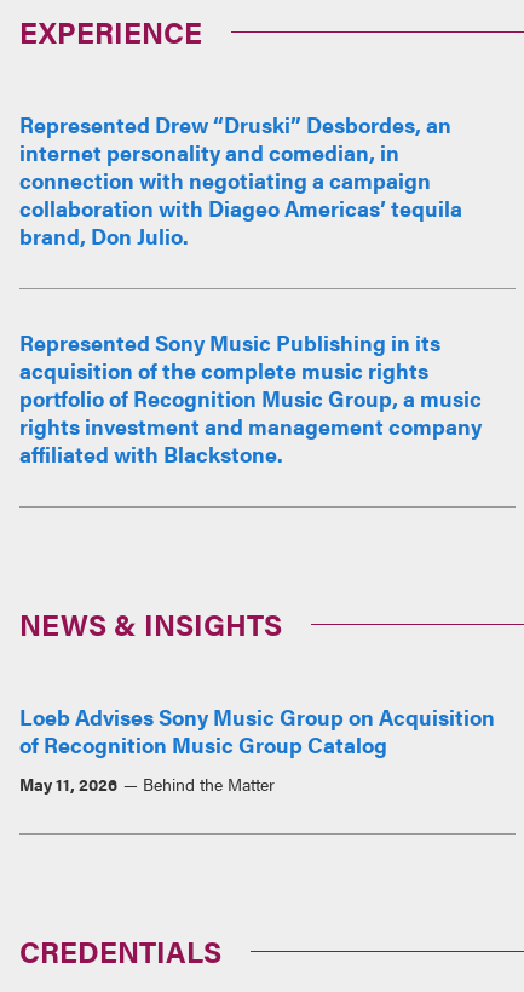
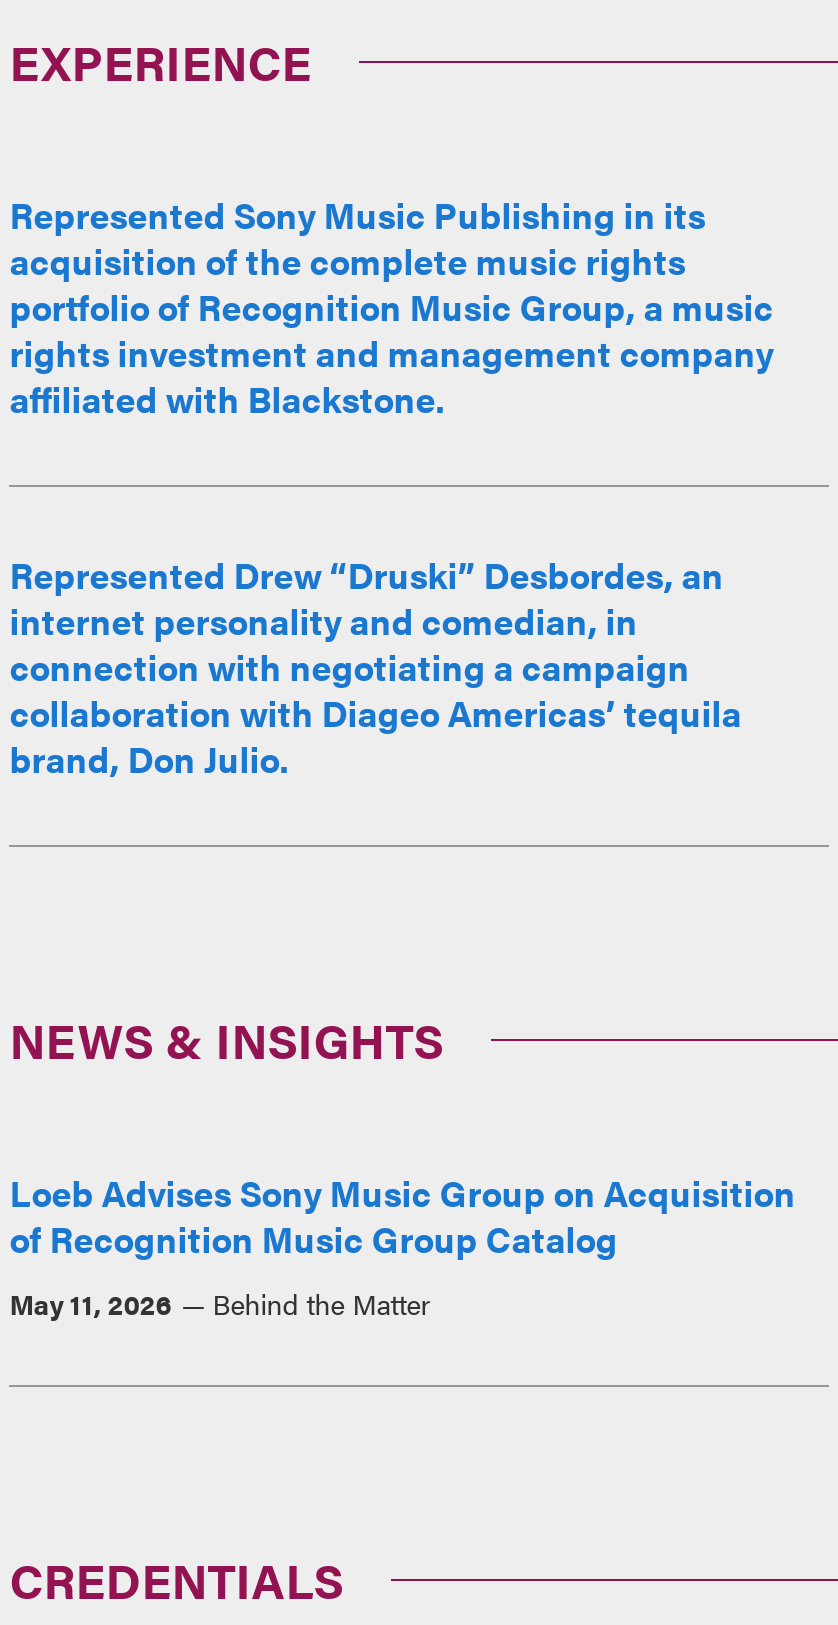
moved down: Represented Drew “Druski” Desbordes, an | internet personality and comedian, in | connection with negotiating a campaign | collaboration with Diageo Americas’ tequila | brand, Don Julio.

moved up: Represented Sony Music Publishing in its | acquisition of the complete music rights | portfolio of Recognition Music Group, a music | rights investment and management company | affiliated with Blackstone.
